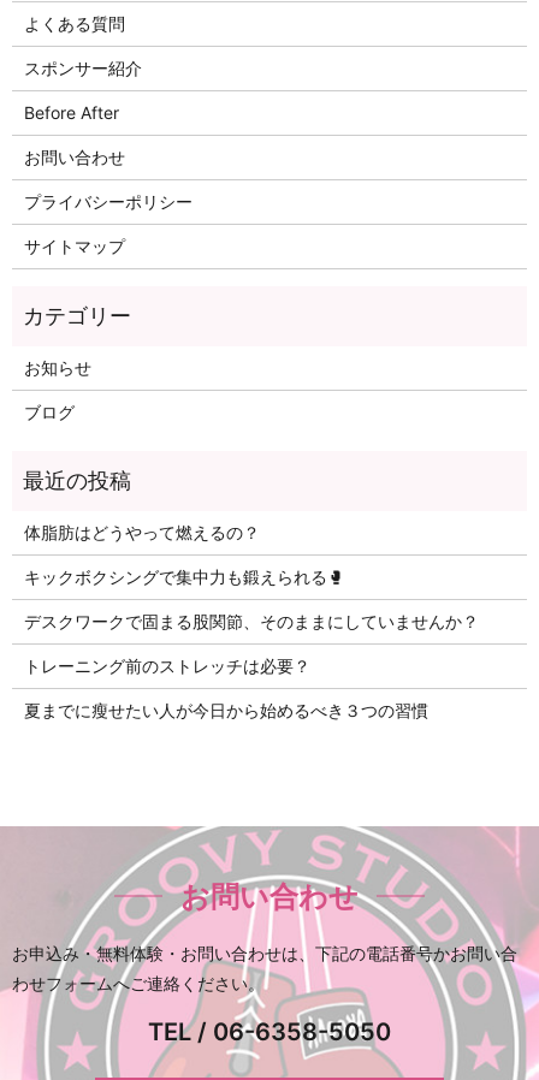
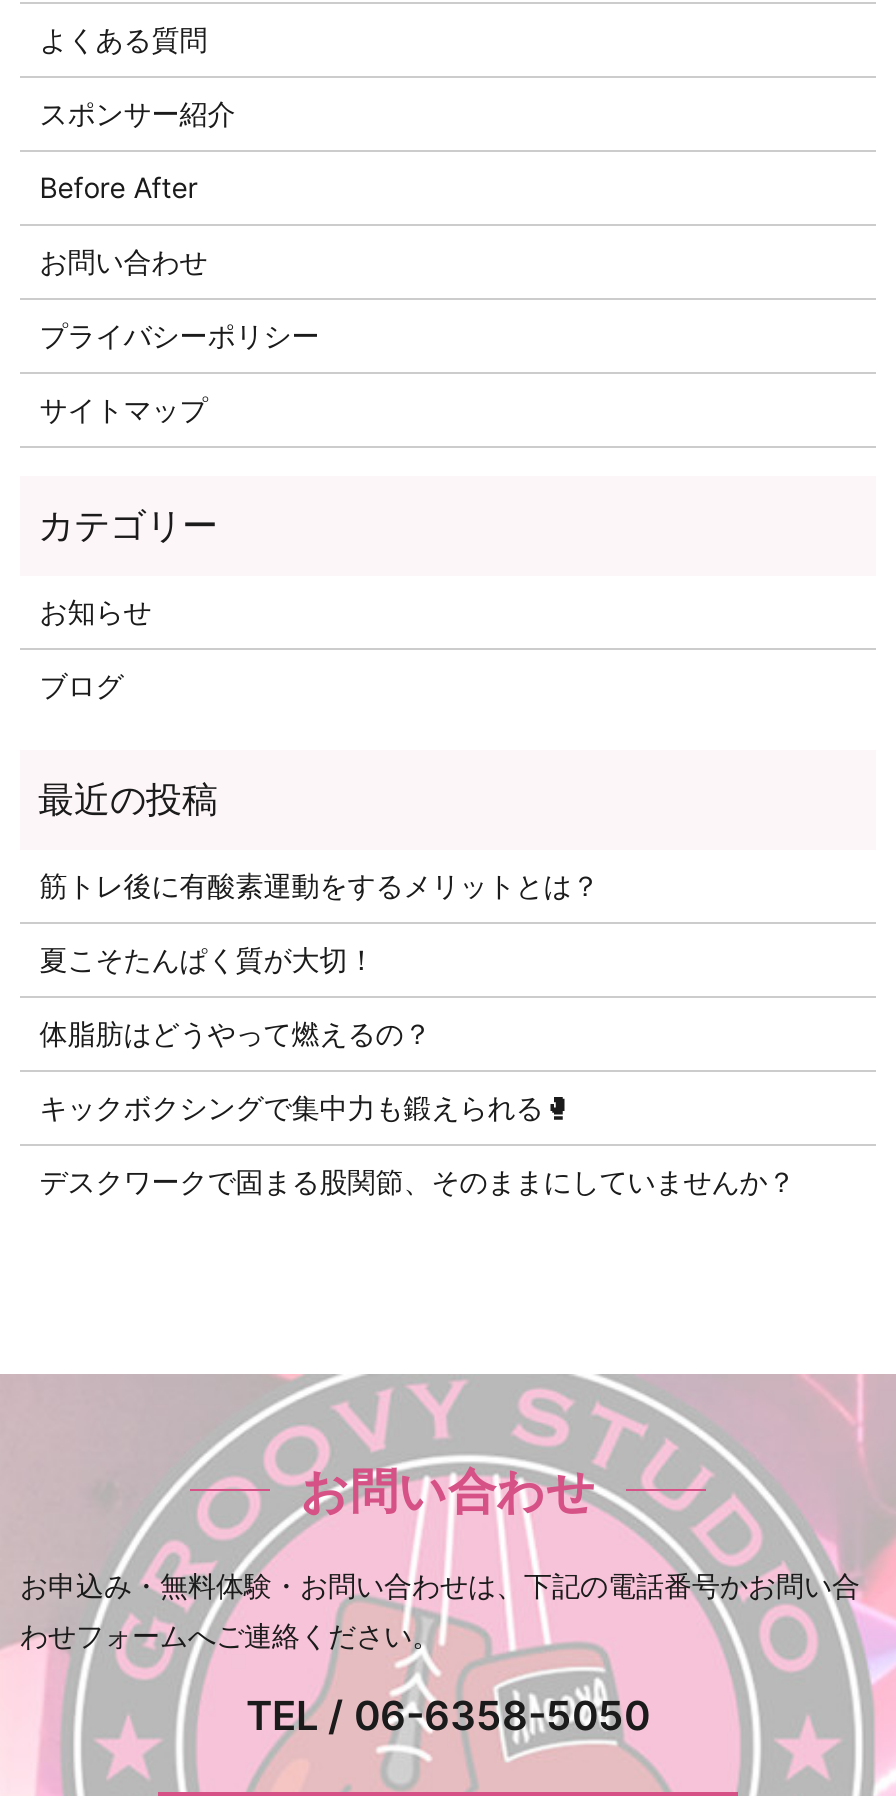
+ 筋トレ後に有酸素運動をするメリットとは？
+ 夏こそたんぱく質が大切！

moved down: 体脂肪はどうやって燃えるの？ | デスクワークで固まる股関節、そのままにしていませんか？

- トレーニング前のストレッチは必要？
- 夏までに瘦せたい人が今日から始めるべき３つの習慣
